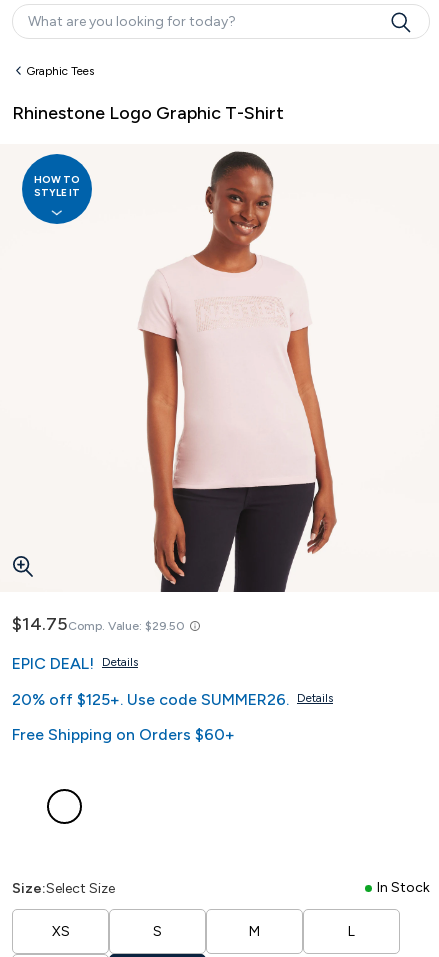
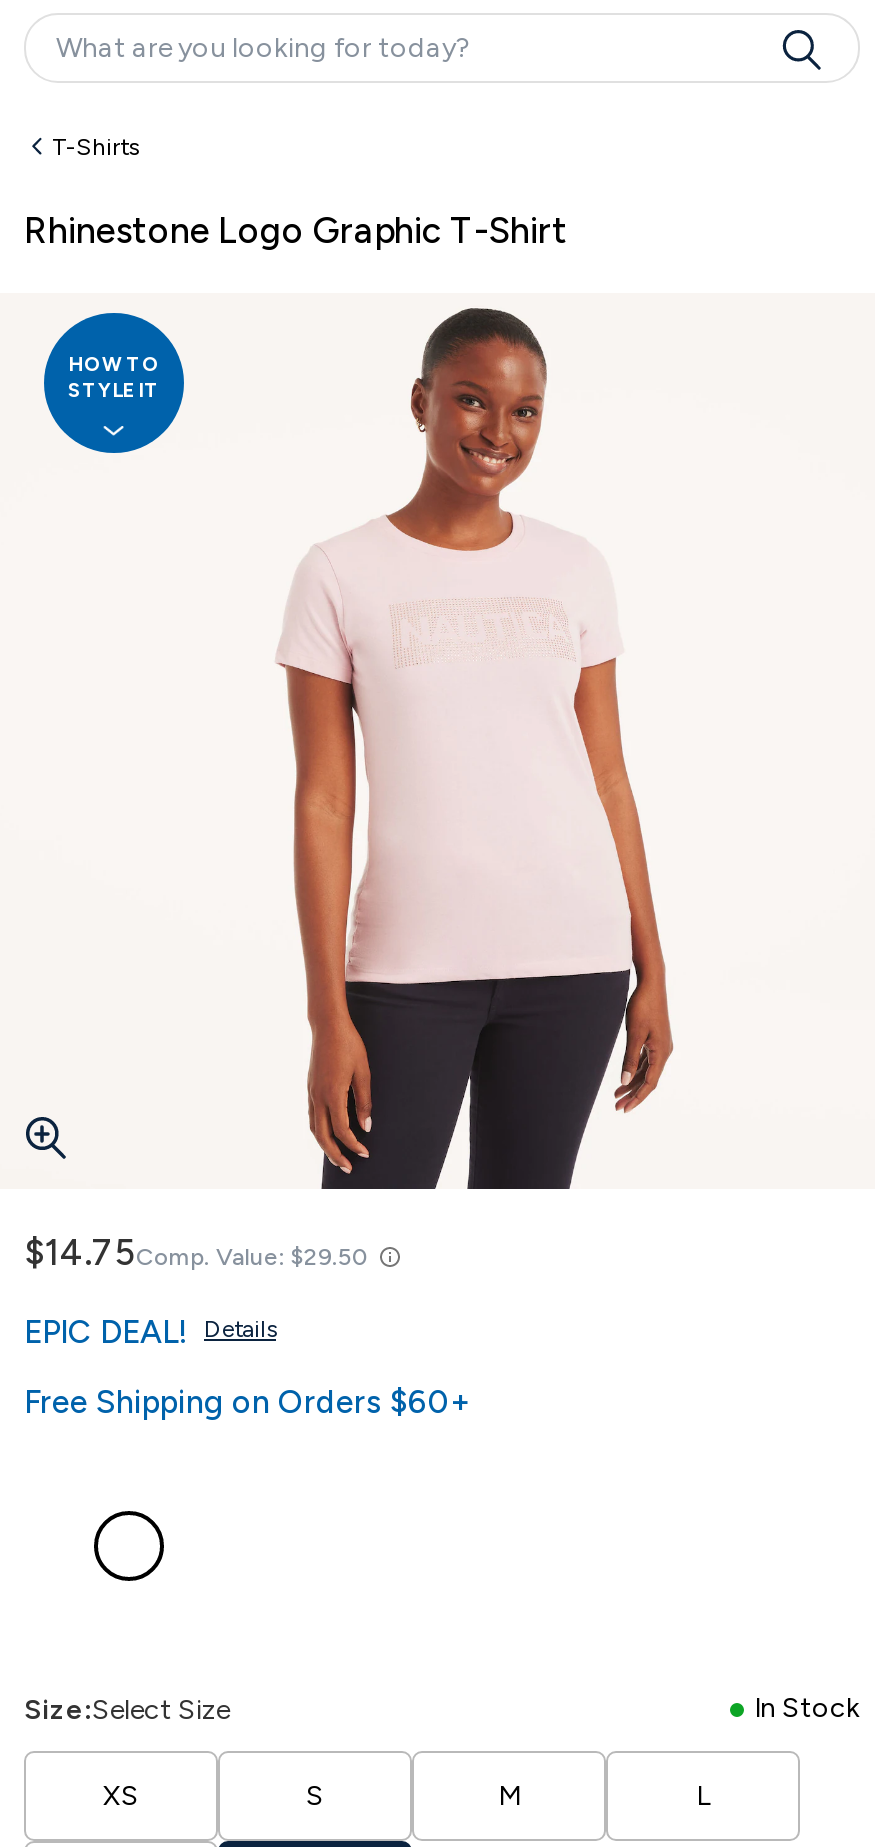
- Graphic Tees
+ T-Shirts

- 20% off $125+. Use code SUMMER26. Details
